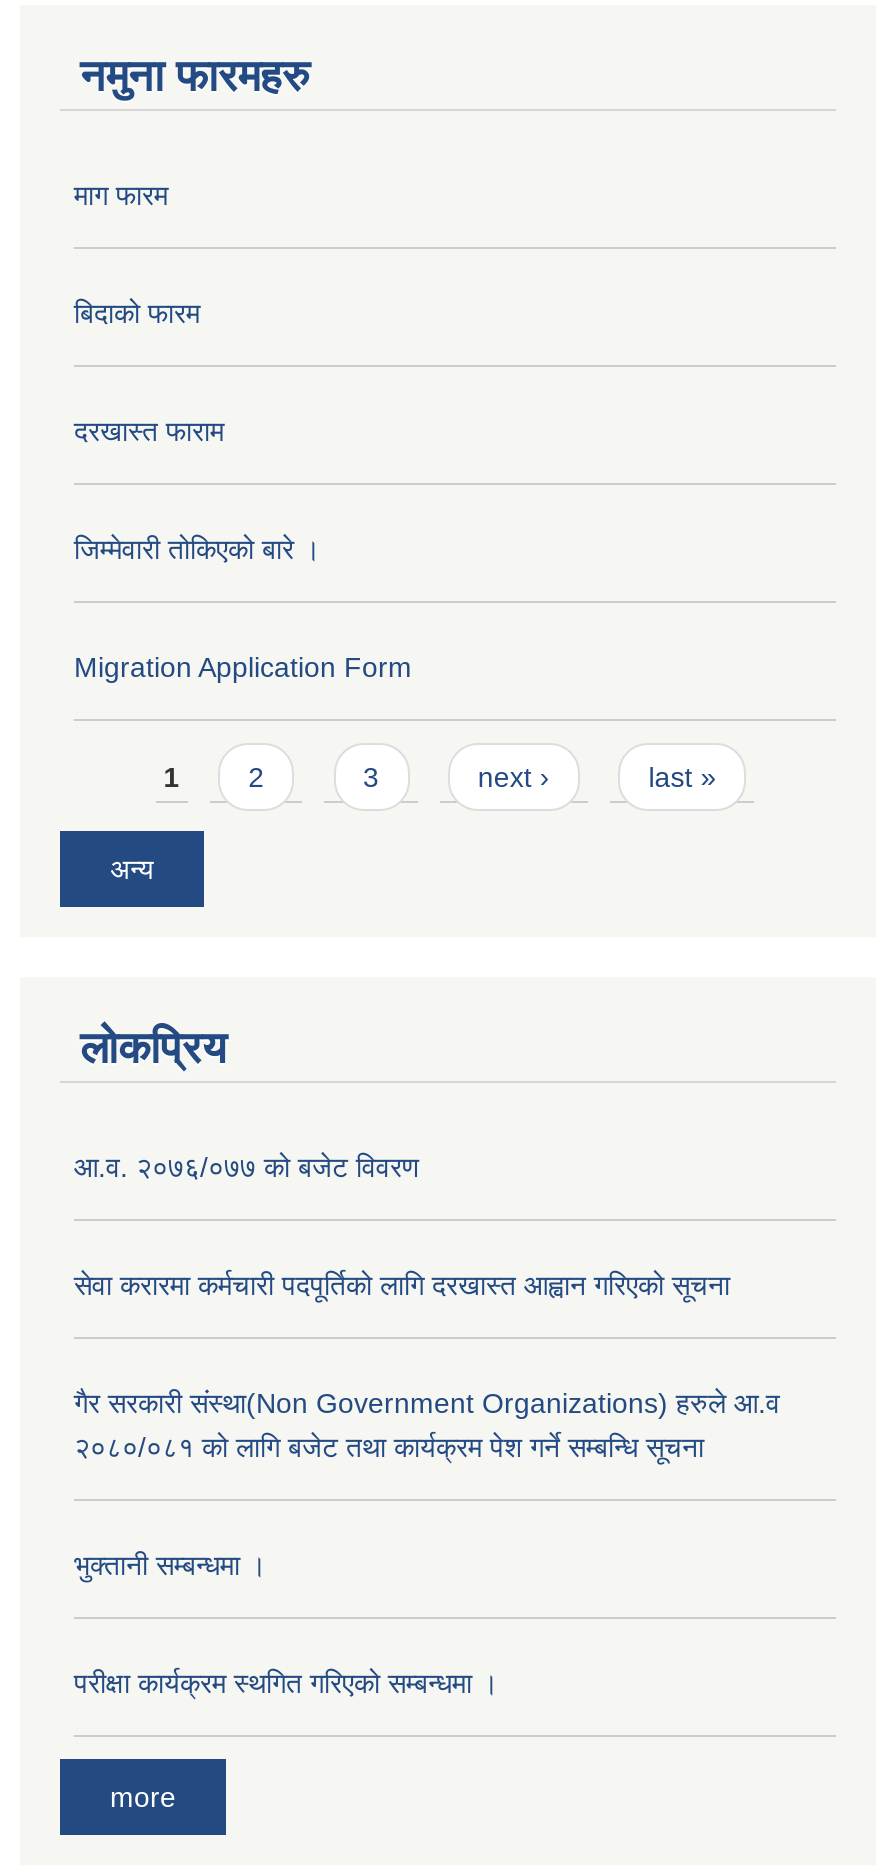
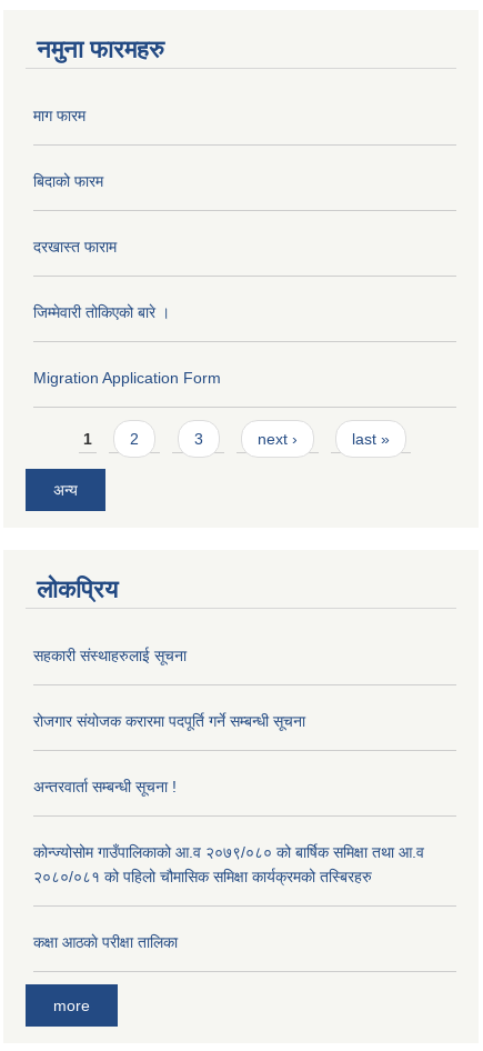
- आ‍.व. २०७६/०७७ को बजेट विवरण
+ सहकारी संस्थाहरुलाई सूचना

- सेवा करारमा कर्मचारी पदपूर्तिको लागि दरखास्त आह्वान गरिएको सूचना
+ रोजगार संयोजक करारमा पदपूर्ति गर्ने सम्बन्धी सूचना

- गैर सरकारी संस्था(Non Government Organizations) हरुले आ.व
- २०८०/०८१ को लागि बजेट तथा कार्यक्रम पेश गर्ने सम्बन्धि सूचना
+ अन्तरवार्ता सम्बन्धी सूचना !

- भुक्तानी सम्बन्धमा ।
+ कोन्ज्योसोम गाउँपालिकाको आ.व २०७९/०८० को बार्षिक समिक्षा तथा आ.व
+ २०८०/०८१ को पहिलो चौमासिक समिक्षा कार्यक्रमको तस्बिरहरु

- परीक्षा कार्यक्रम स्थगित गरिएको सम्बन्धमा ।
+ कक्षा आठकाे परीक्षा तालिका
